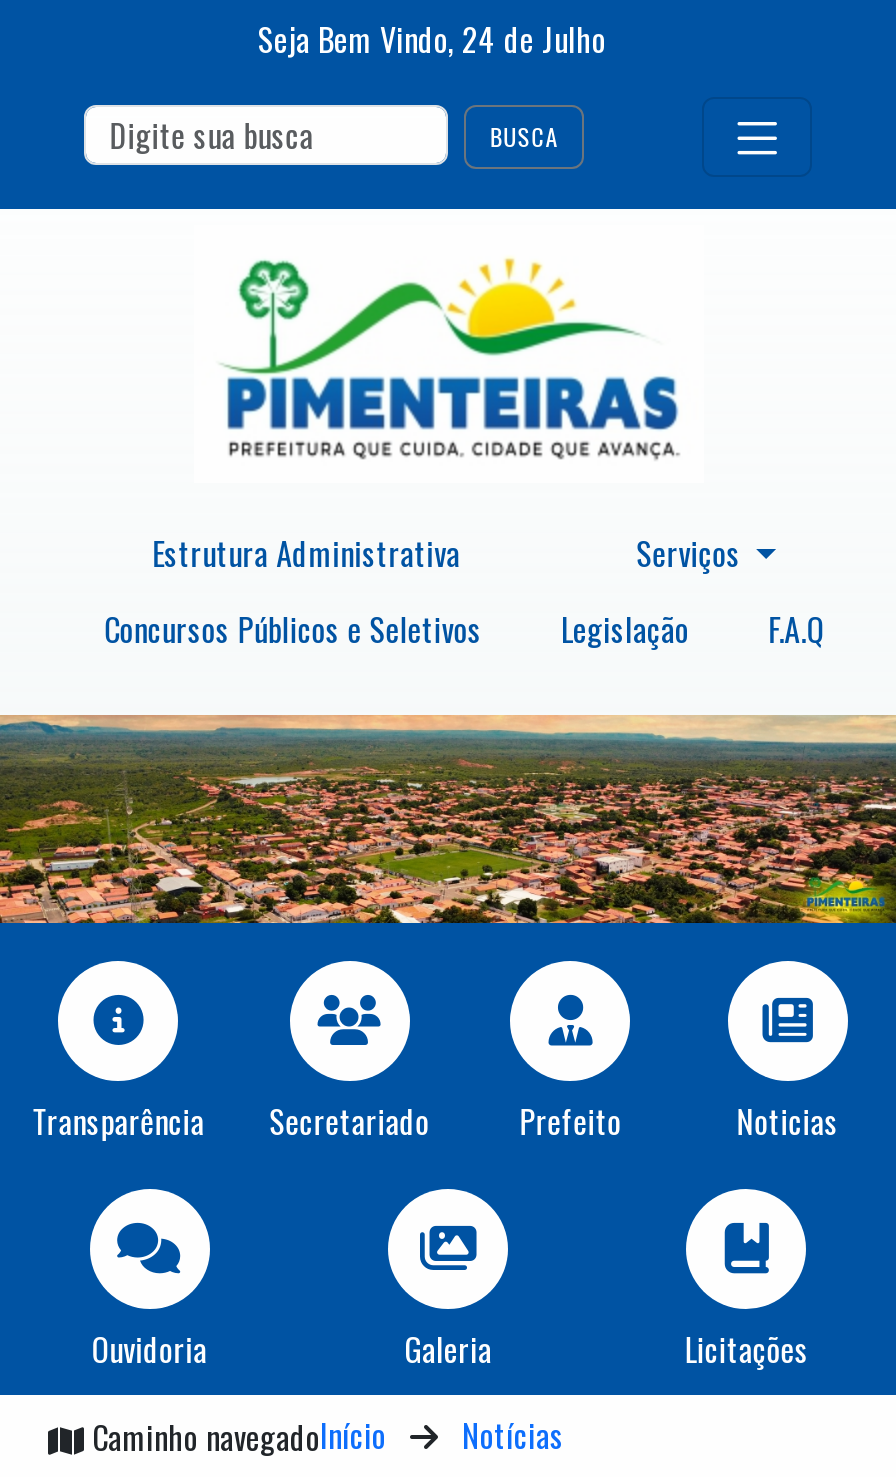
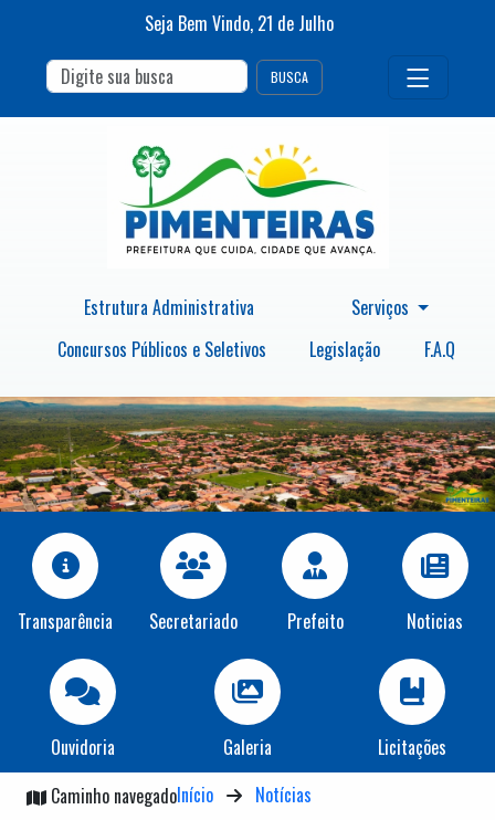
- Seja Bem Vindo, 24 de Julho
+ Seja Bem Vindo, 21 de Julho
